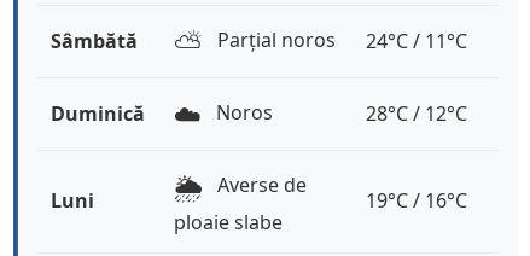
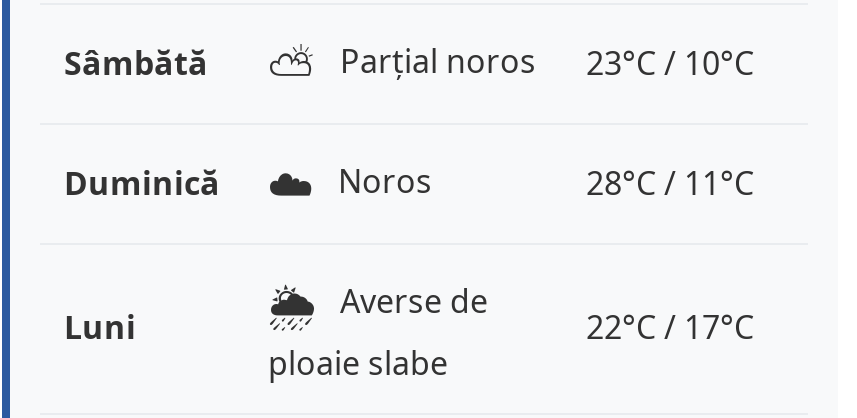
- 24°C / 11°C
+ 23°C / 10°C

- 28°C / 12°C
+ 28°C / 11°C

- 19°C / 16°C
+ 22°C / 17°C
